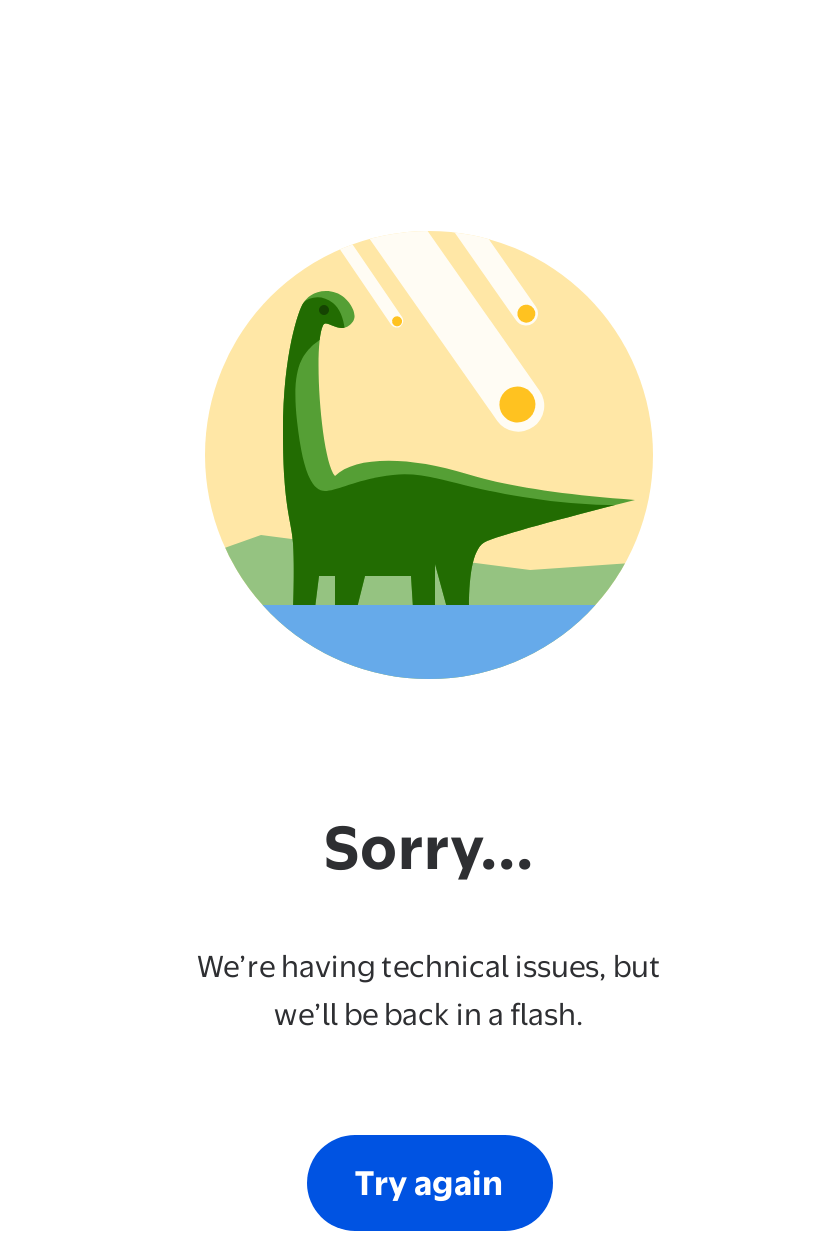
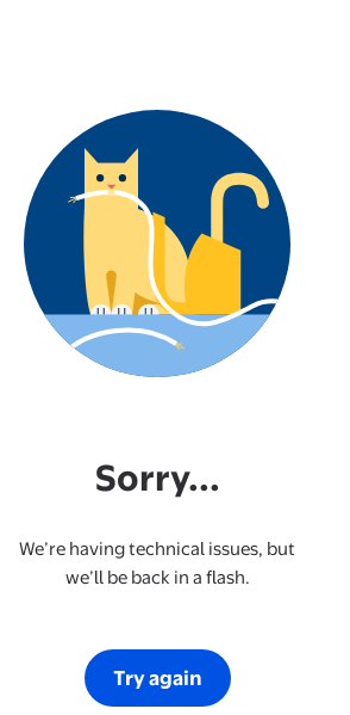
- [image]
+ [image]
